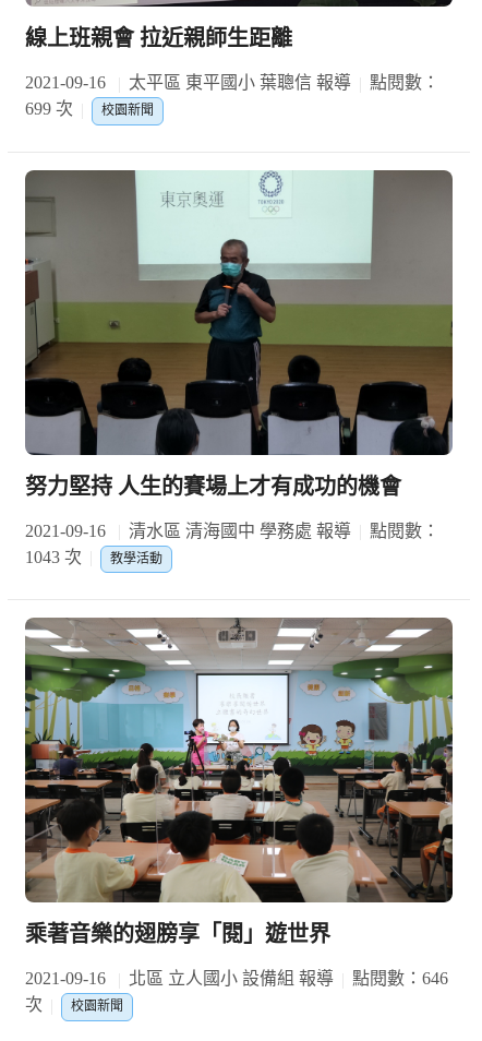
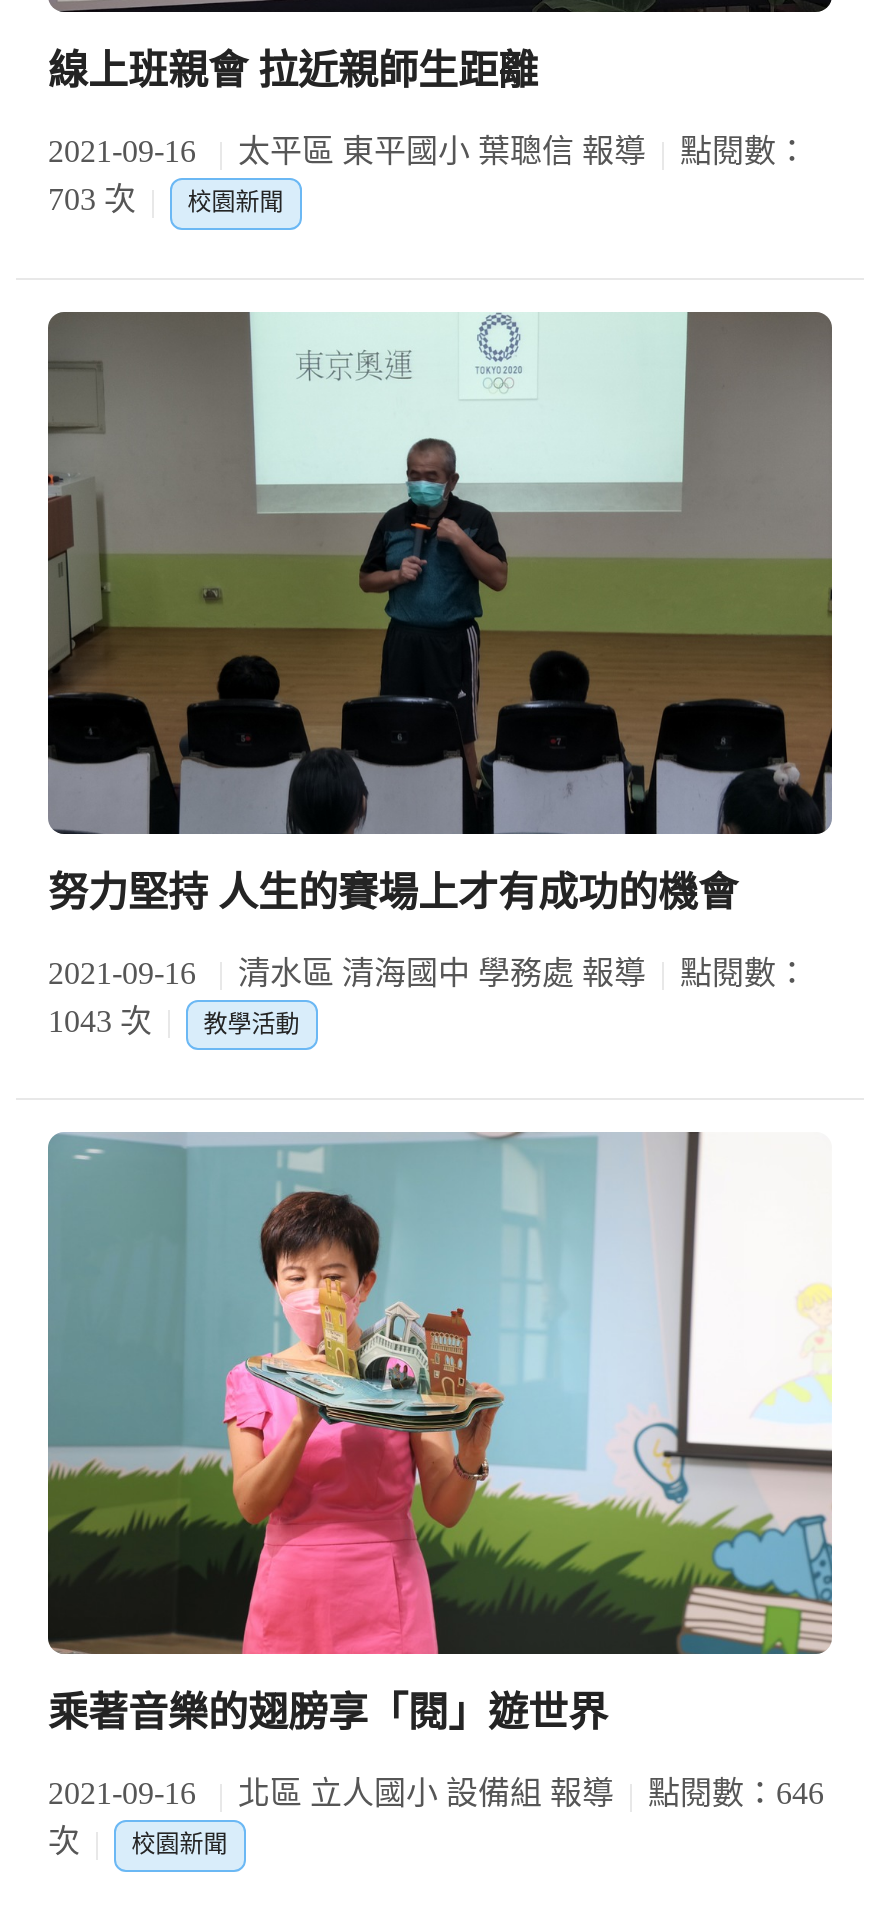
- 699 次 校園新聞
+ 703 次 校園新聞

- [image]
+ [image]
